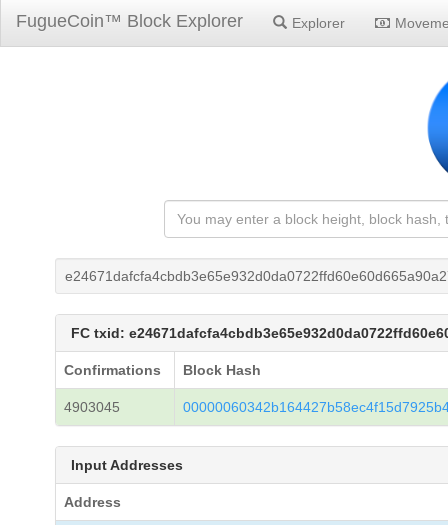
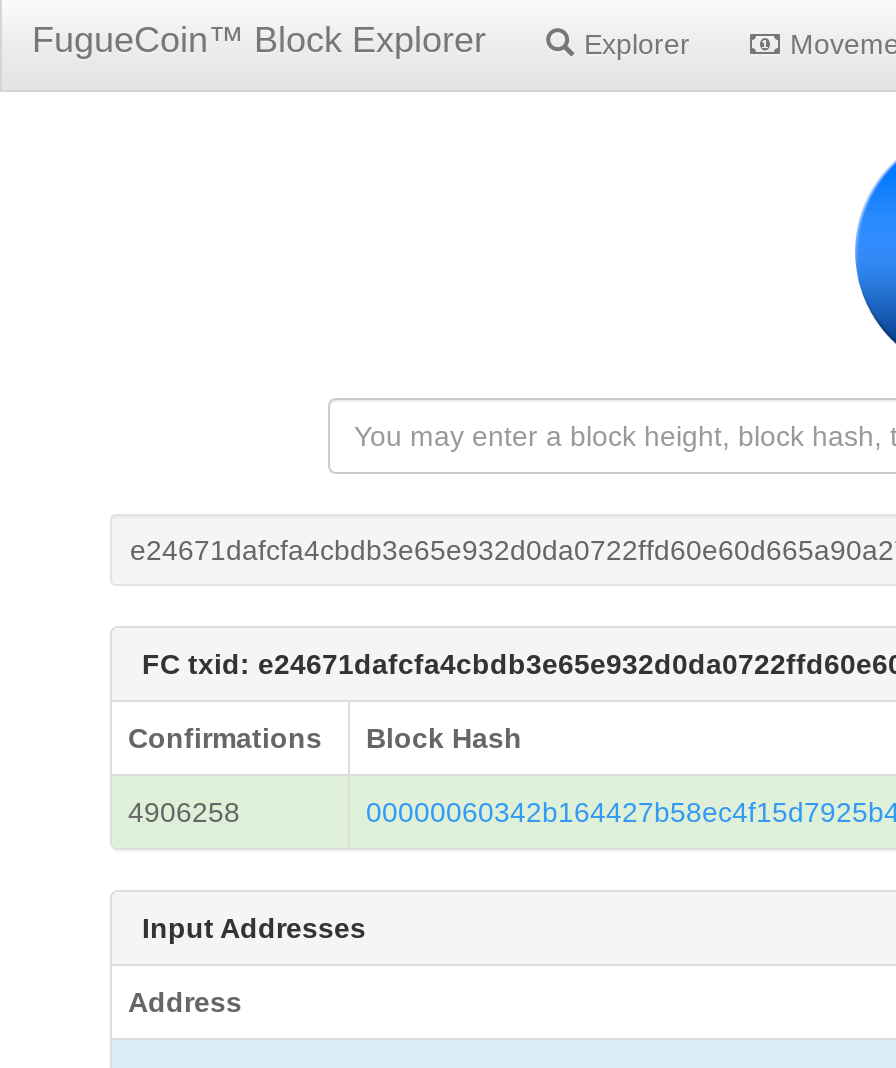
- 4903045
+ 4906258
